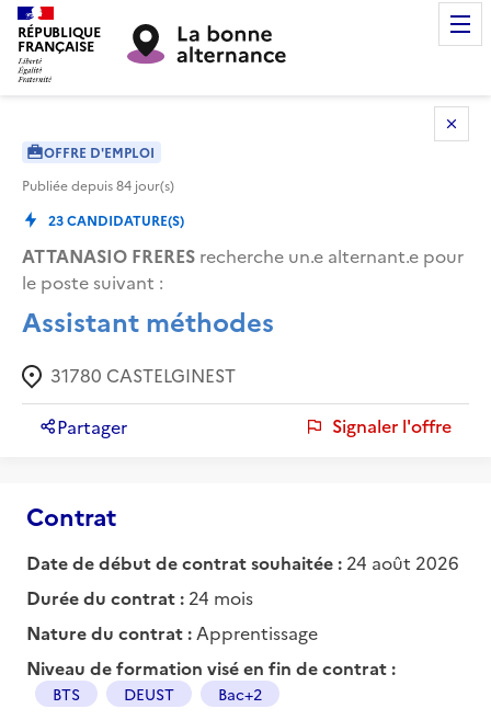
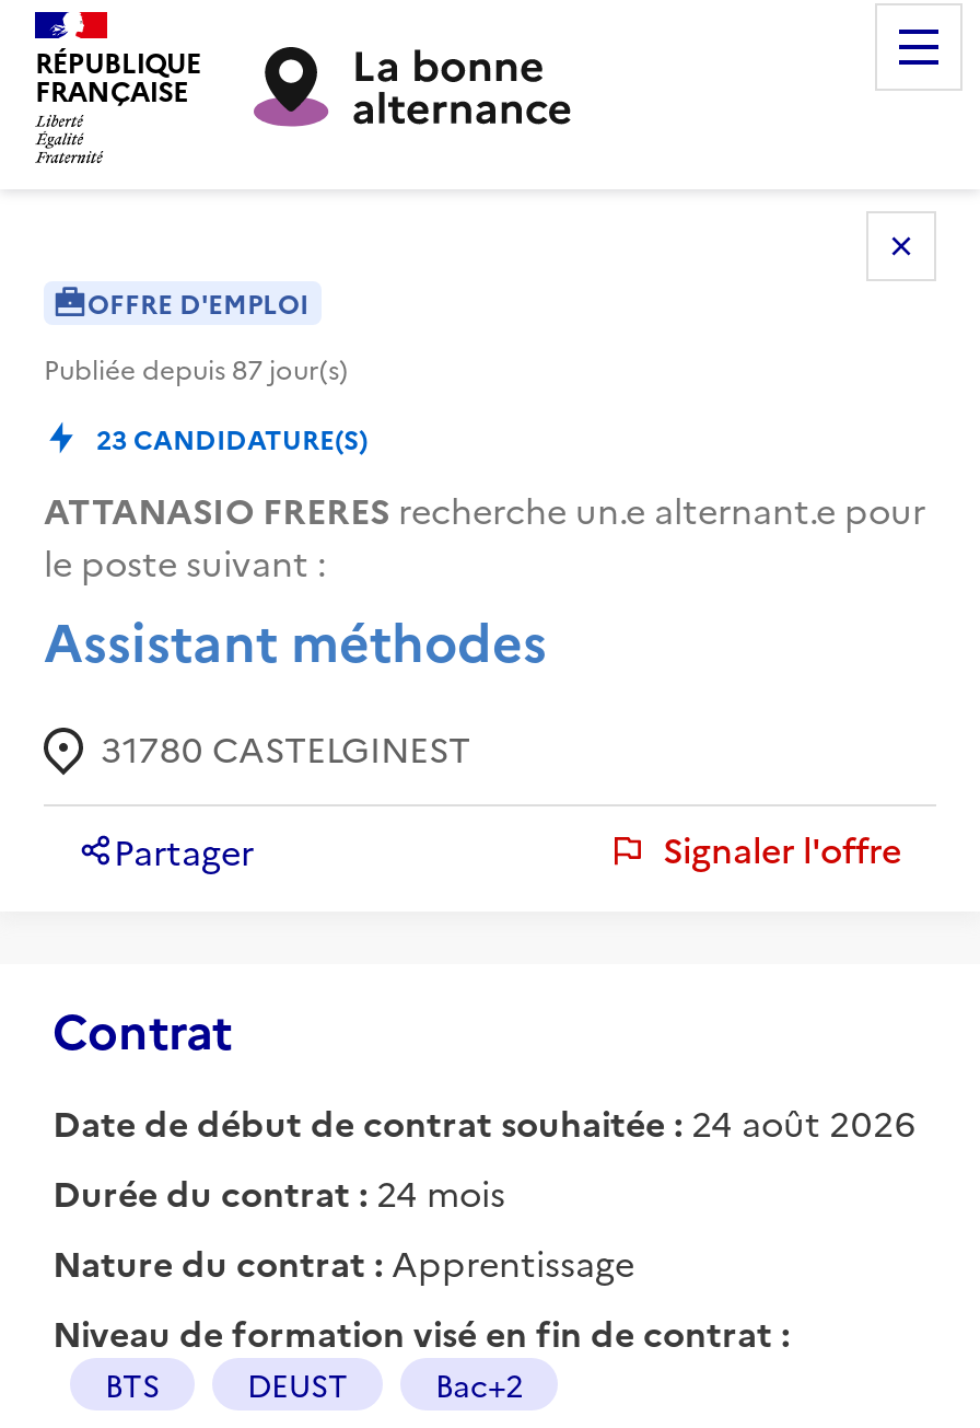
- Publiée depuis 84 jour(s)
+ Publiée depuis 87 jour(s)
